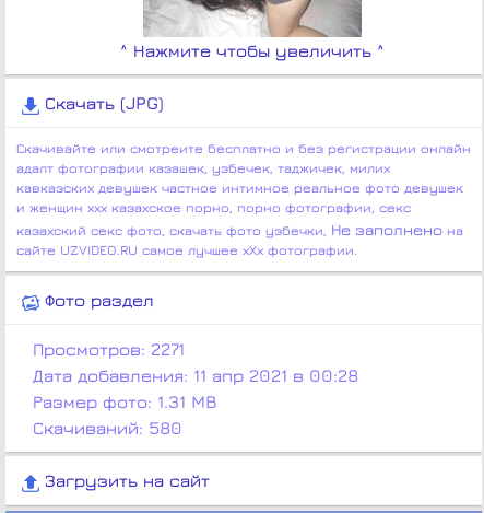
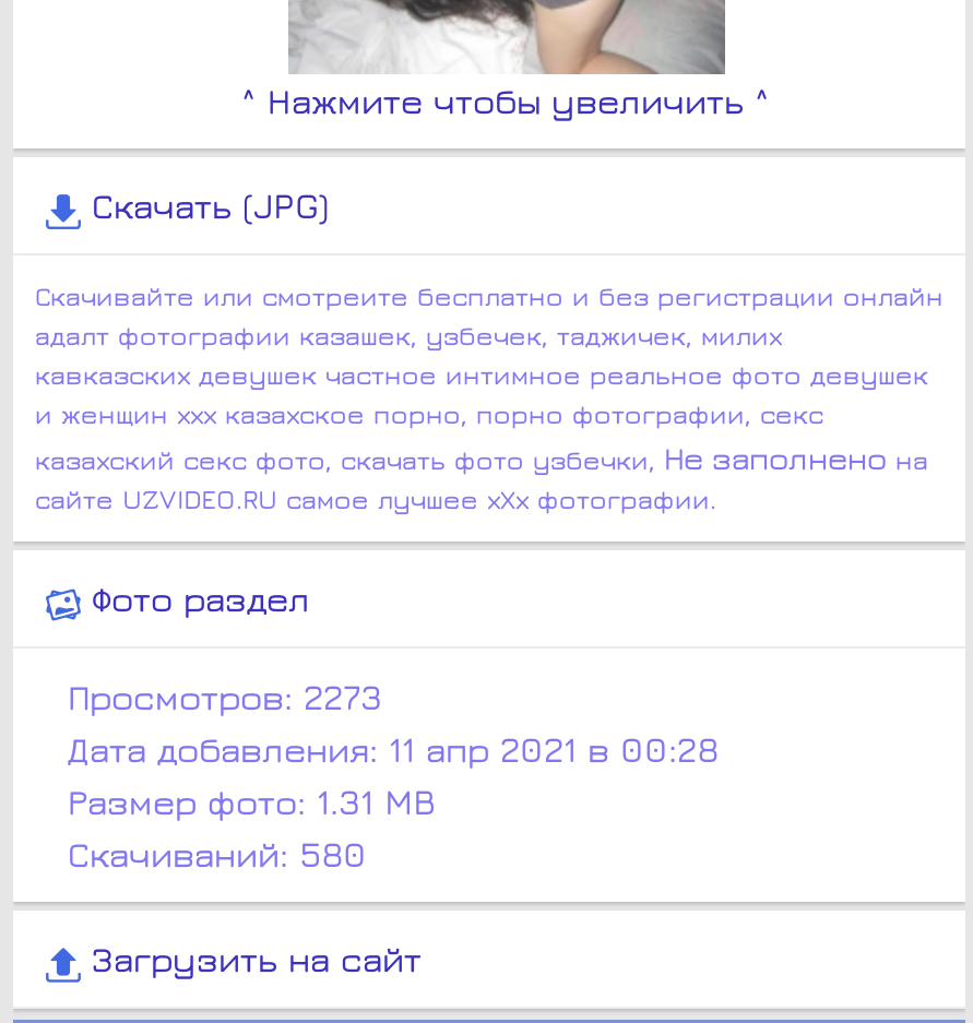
- Просмотров: 2271
+ Просмотров: 2273
